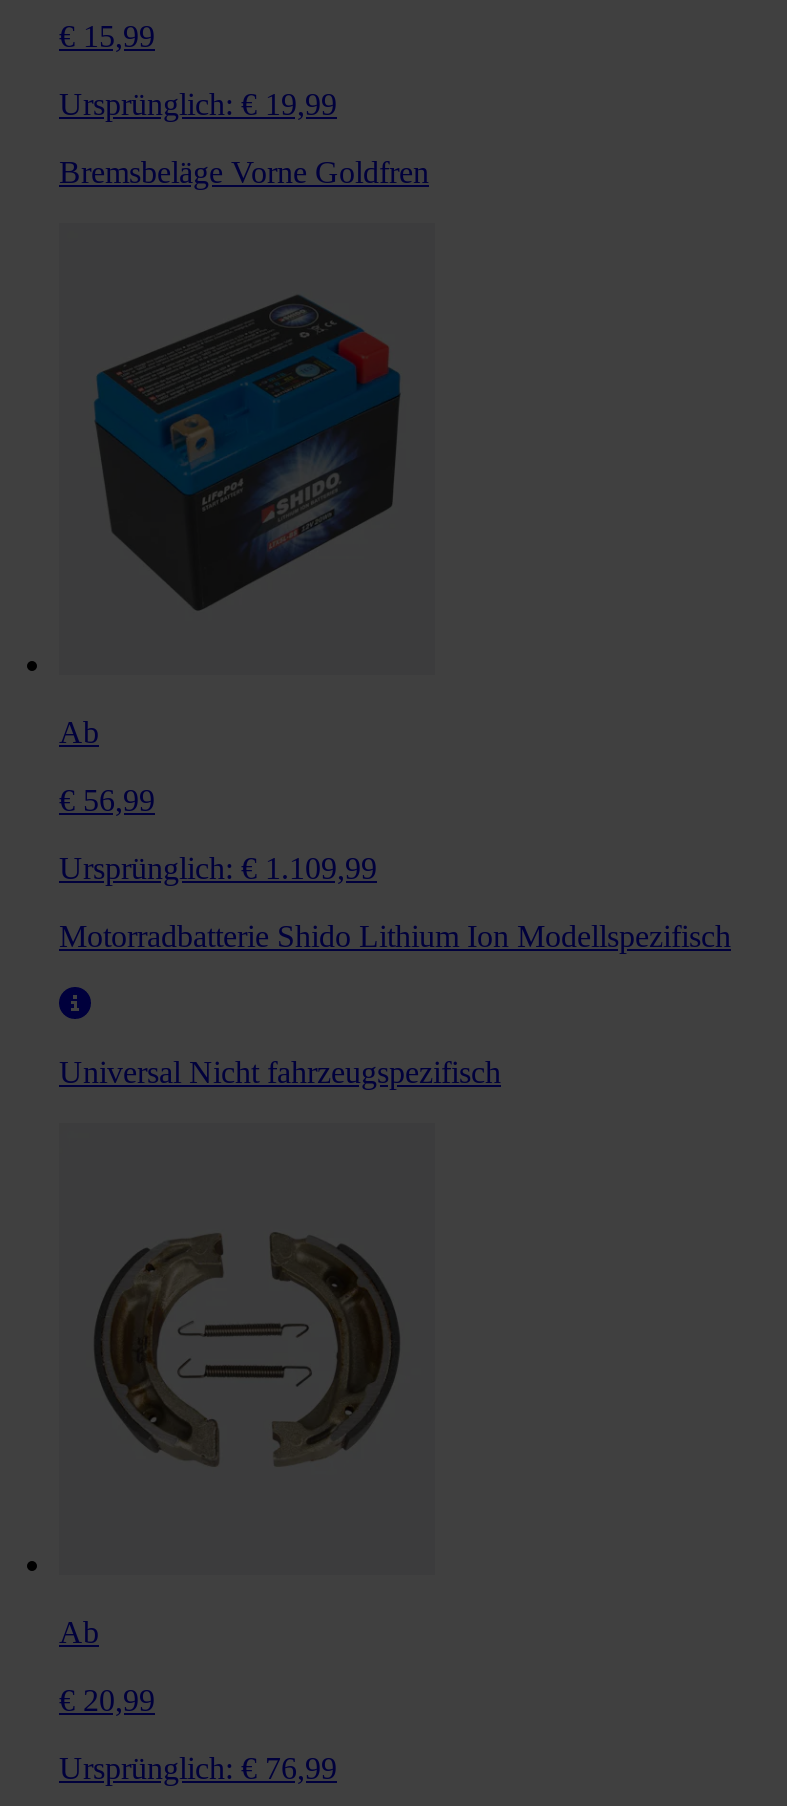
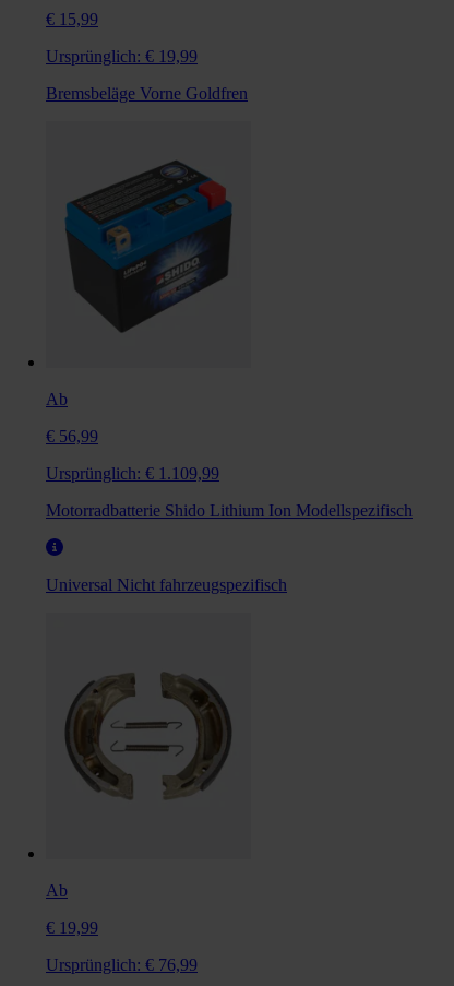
- € 20,99
+ € 19,99
